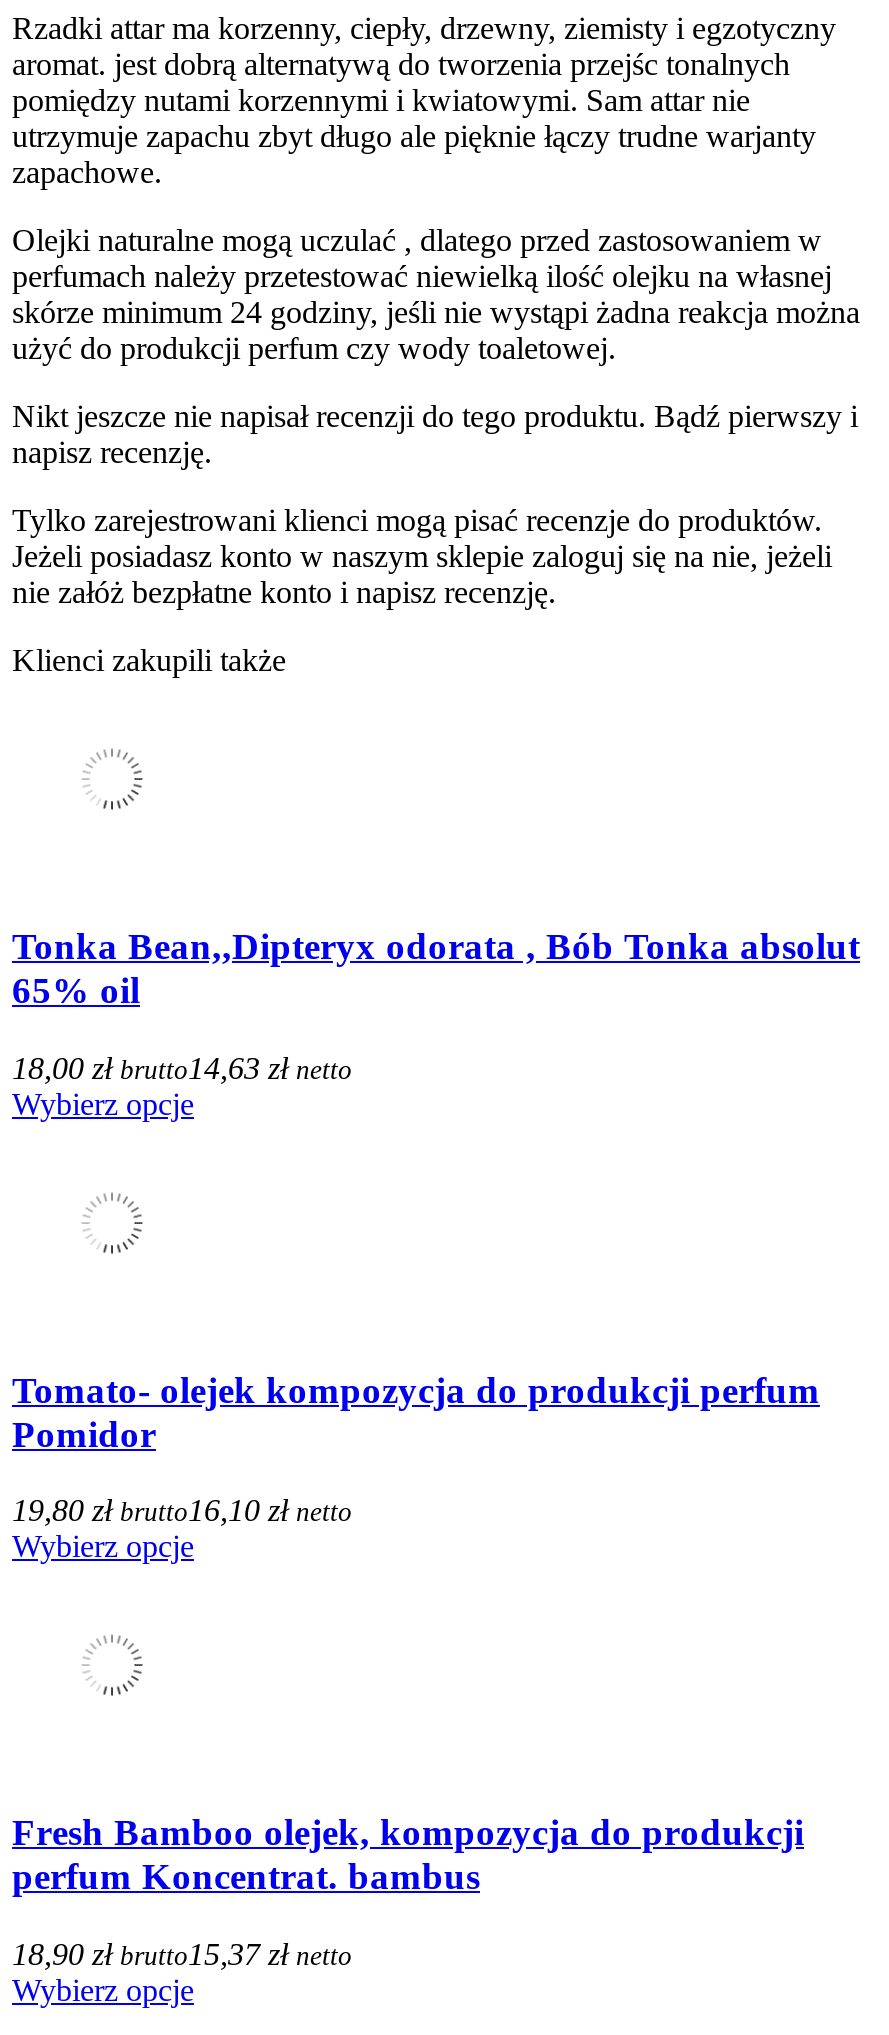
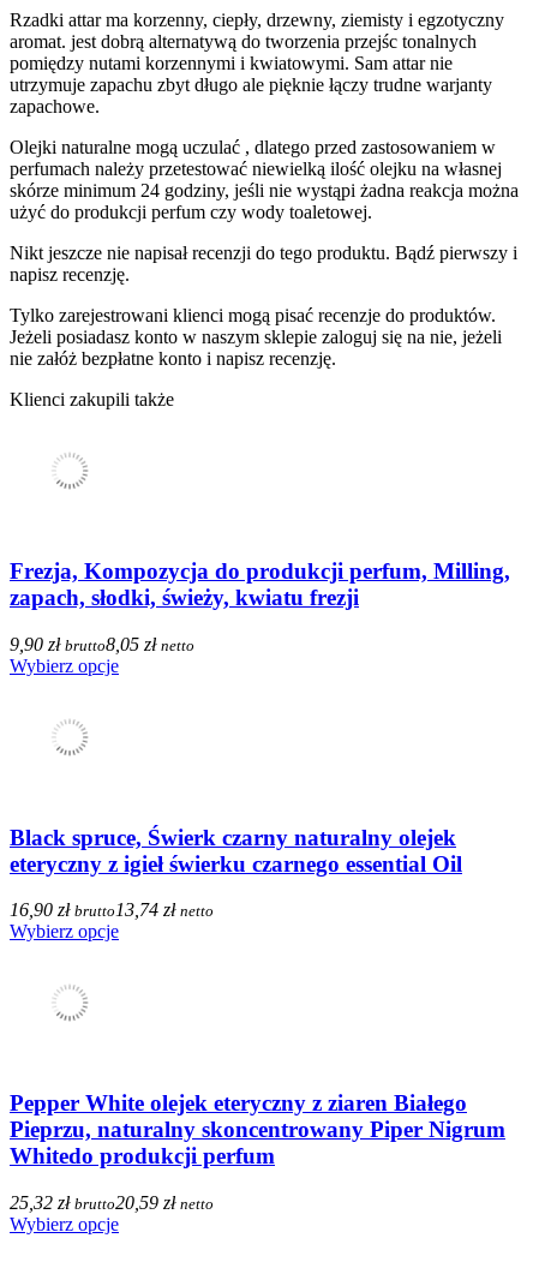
- Tonka Bean,,Dipteryx odorata , Bób Tonka absolut
- 65% oil
+ Frezja, Kompozycja do produkcji perfum, Milling,
+ zapach, słodki, świeży, kwiatu frezji

- 18,00 zł brutto14,63 zł netto
+ 9,90 zł brutto8,05 zł netto

- Tomato- olejek kompozycja do produkcji perfum
- Pomidor
+ Black spruce, Świerk czarny naturalny olejek
+ eteryczny z igieł świerku czarnego essential Oil

- 19,80 zł brutto16,10 zł netto
+ 16,90 zł brutto13,74 zł netto

- Fresh Bamboo olejek, kompozycja do produkcji
- perfum Koncentrat. bambus
+ Pepper White olejek eteryczny z ziaren Białego
+ Pieprzu, naturalny skoncentrowany Piper Nigrum
+ Whitedo produkcji perfum

- 18,90 zł brutto15,37 zł netto
+ 25,32 zł brutto20,59 zł netto
